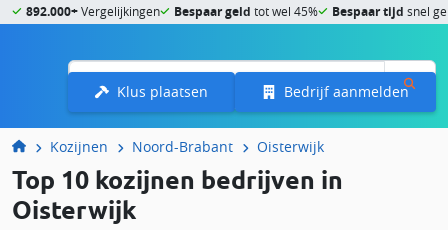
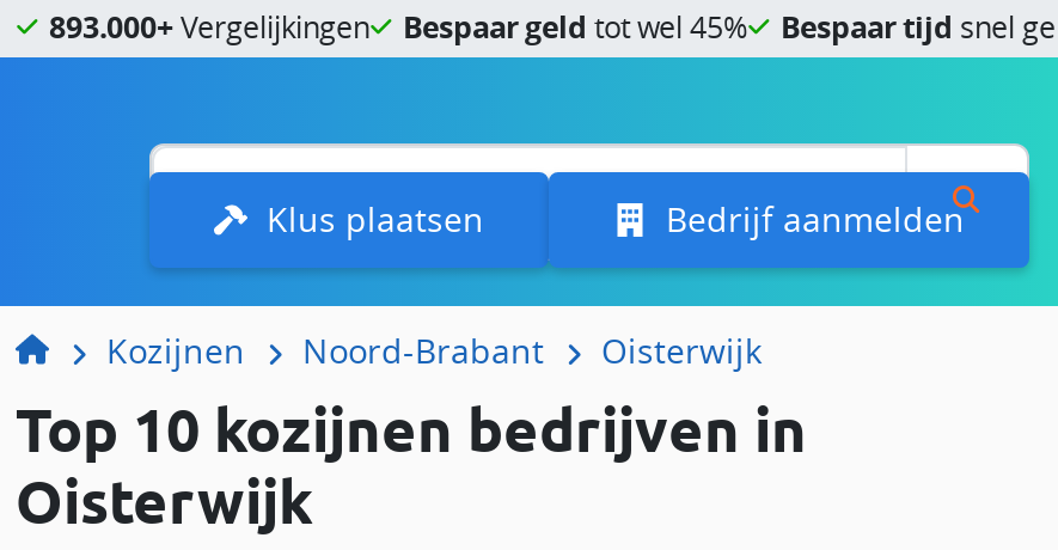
- 892.000+ Vergelijkingen
+ 893.000+ Vergelijkingen
